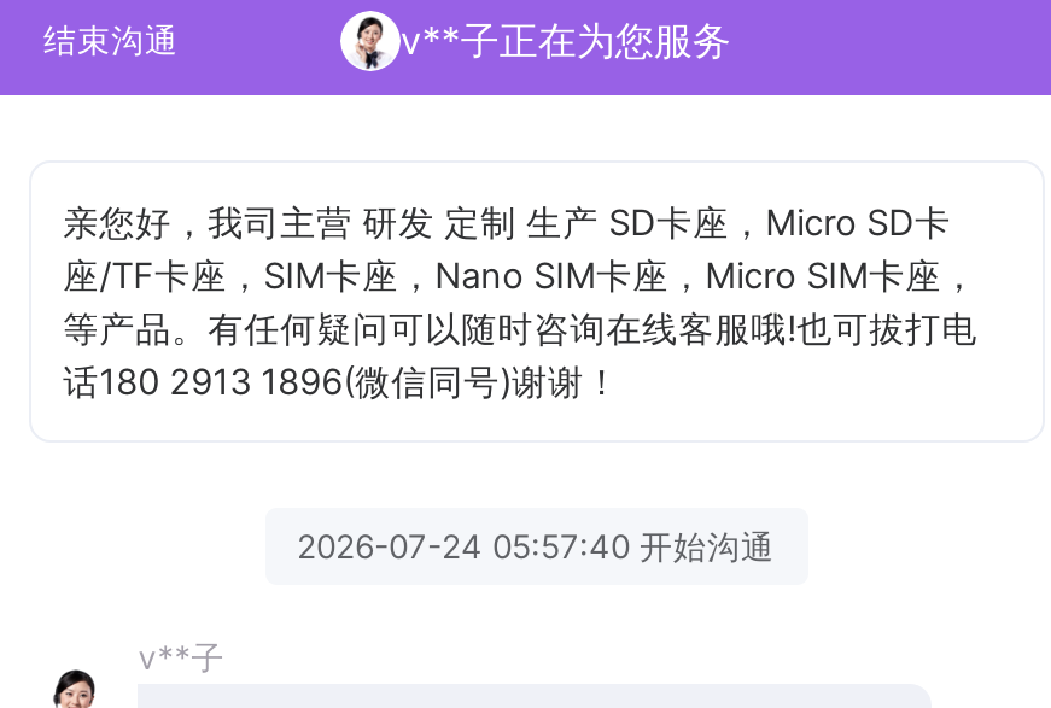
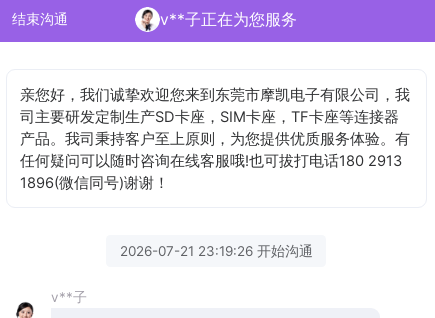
- 亲您好，我司主营 研发 定制 生产 SD卡座，Micro SD卡
- 座/TF卡座，SIM卡座，Nano SIM卡座，Micro SIM卡座，
- 等产品。有任何疑问可以随时咨询在线客服哦!也可拔打电
- 话180 2913 1896(微信同号)谢谢！
+ 亲您好，我们诚挚欢迎您来到东莞市摩凯电子有限公司，我
+ 司主要研发定制生产SD卡座，SIM卡座，TF卡座等连接器
+ 产品。我司秉持客户至上原则，为您提供优质服务体验。有
+ 任何疑问可以随时咨询在线客服哦!也可拔打电话180 2913
+ 1896(微信同号)谢谢！

- 2026-07-24 05:57:40 开始沟通
+ 2026-07-21 23:19:26 开始沟通
